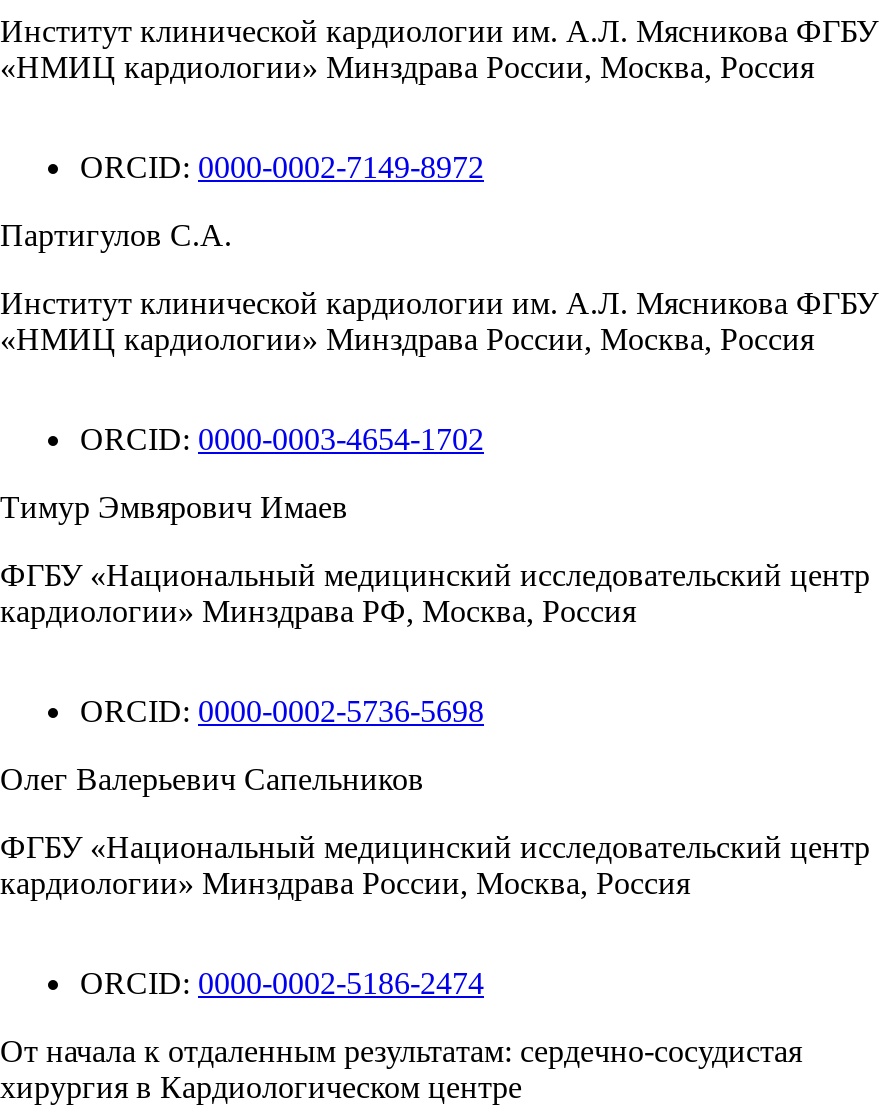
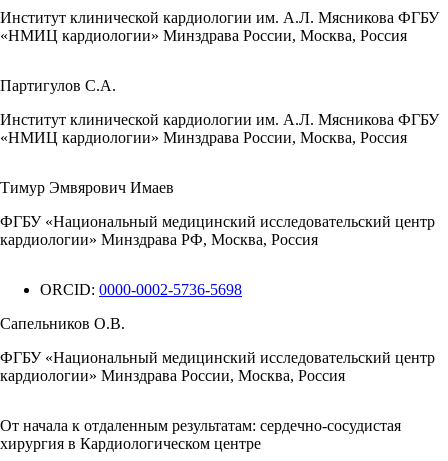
- ORCID: 0000-0002-7149-8972

- ORCID: 0000-0003-4654-1702

- Олег Валерьевич Сапельников
+ Сапельников О.В.

- ORCID: 0000-0002-5186-2474
